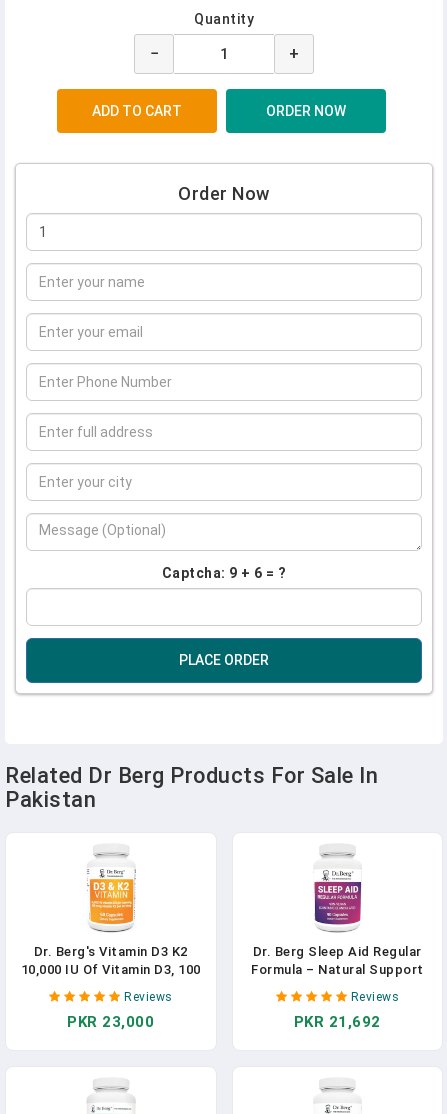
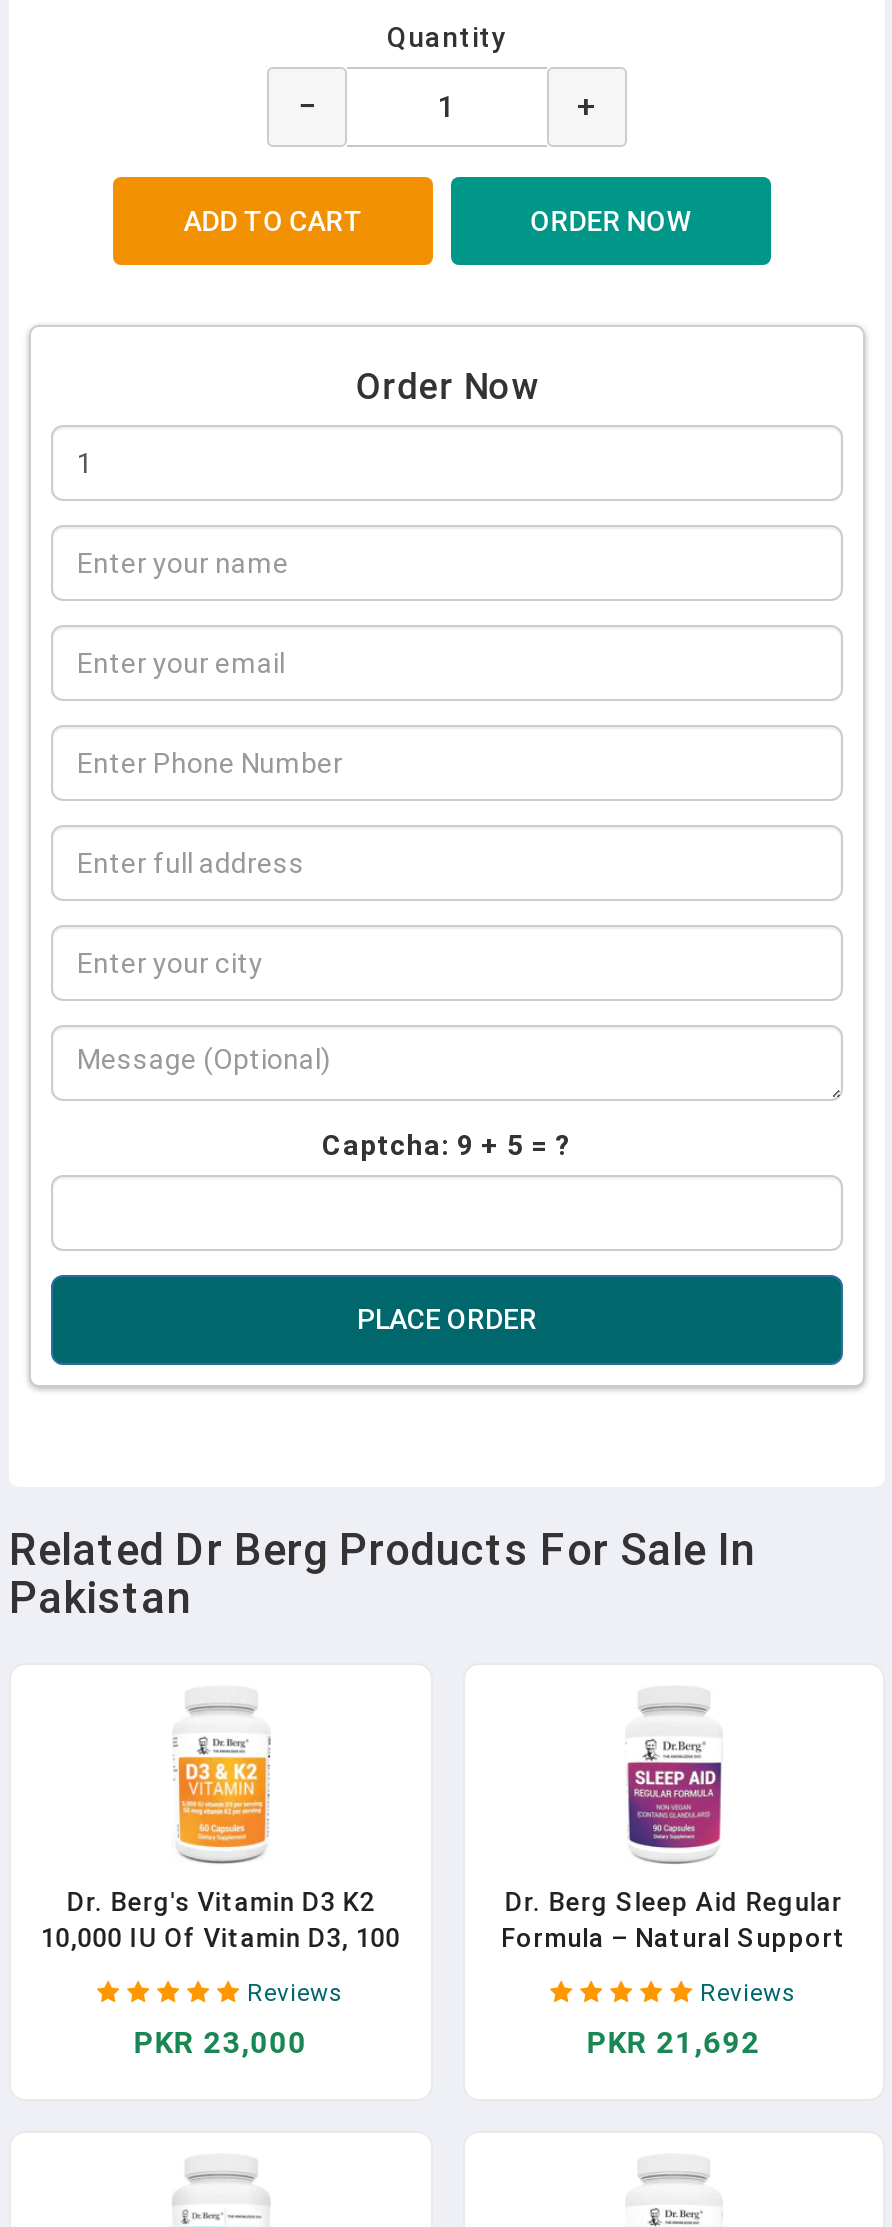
- Captcha: 9 + 6 = ?
+ Captcha: 9 + 5 = ?
